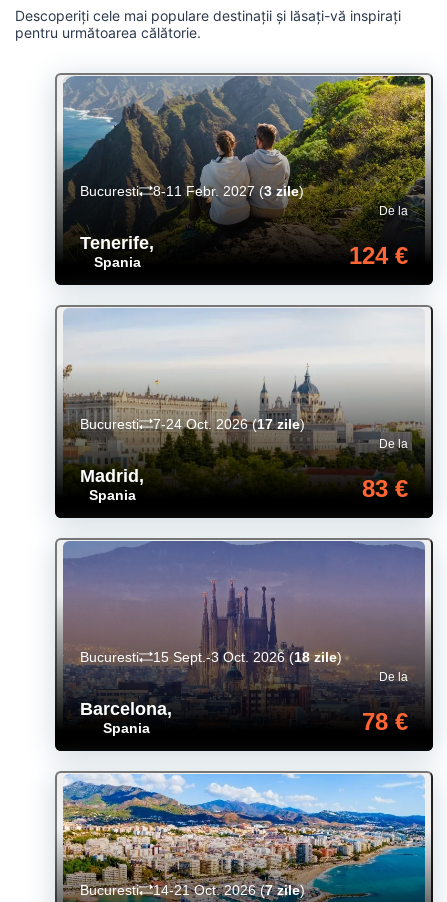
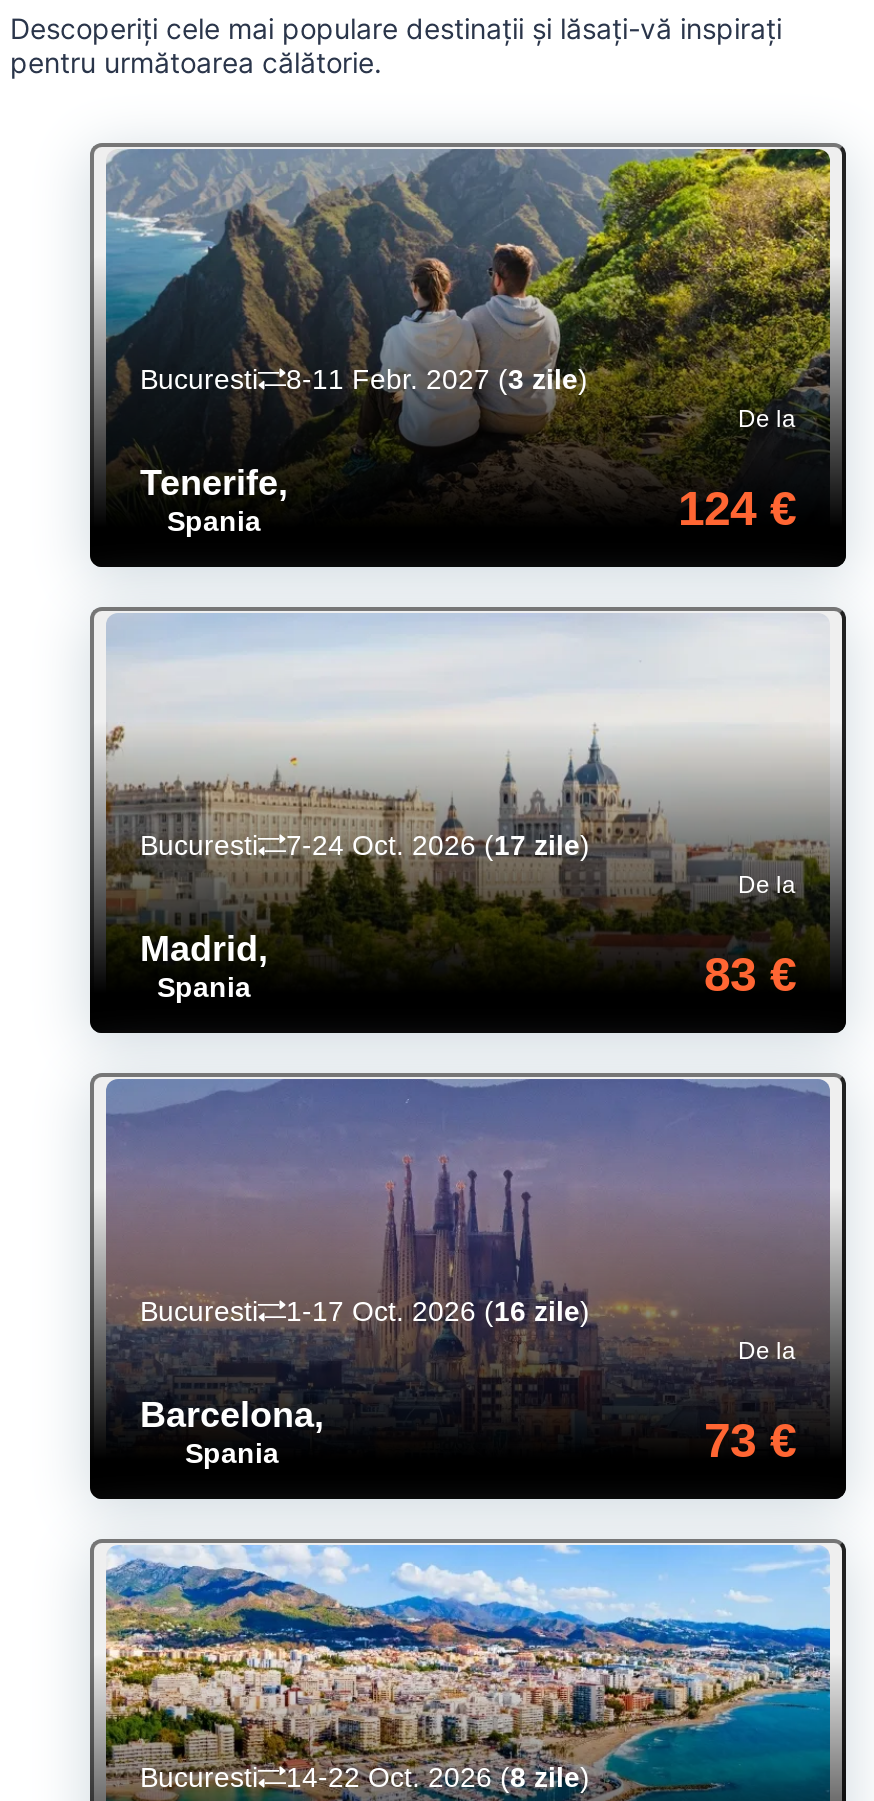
- Bucuresti 15 Sept.-3 Oct. 2026 (18 zile)
+ Bucuresti 1-17 Oct. 2026 (16 zile)

- 78 €
+ 73 €

- Bucuresti 14-21 Oct. 2026 (7 zile)
+ Bucuresti 14-22 Oct. 2026 (8 zile)
